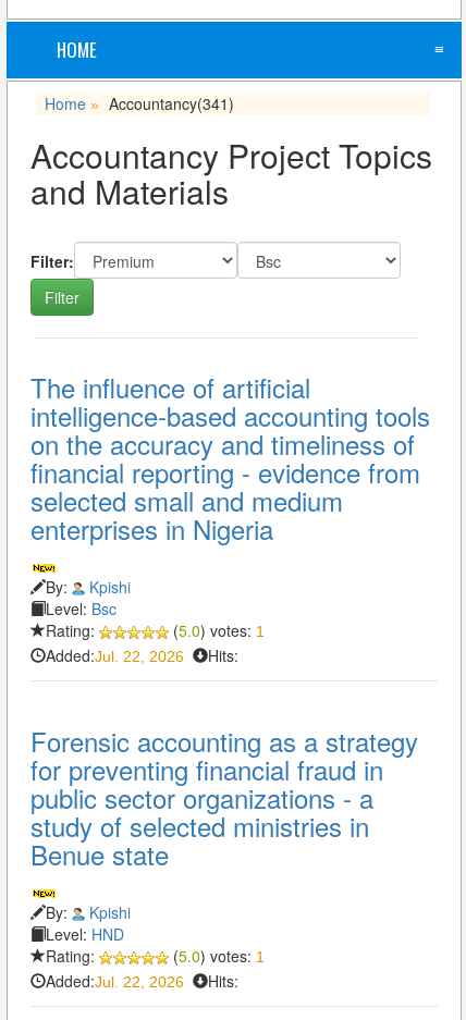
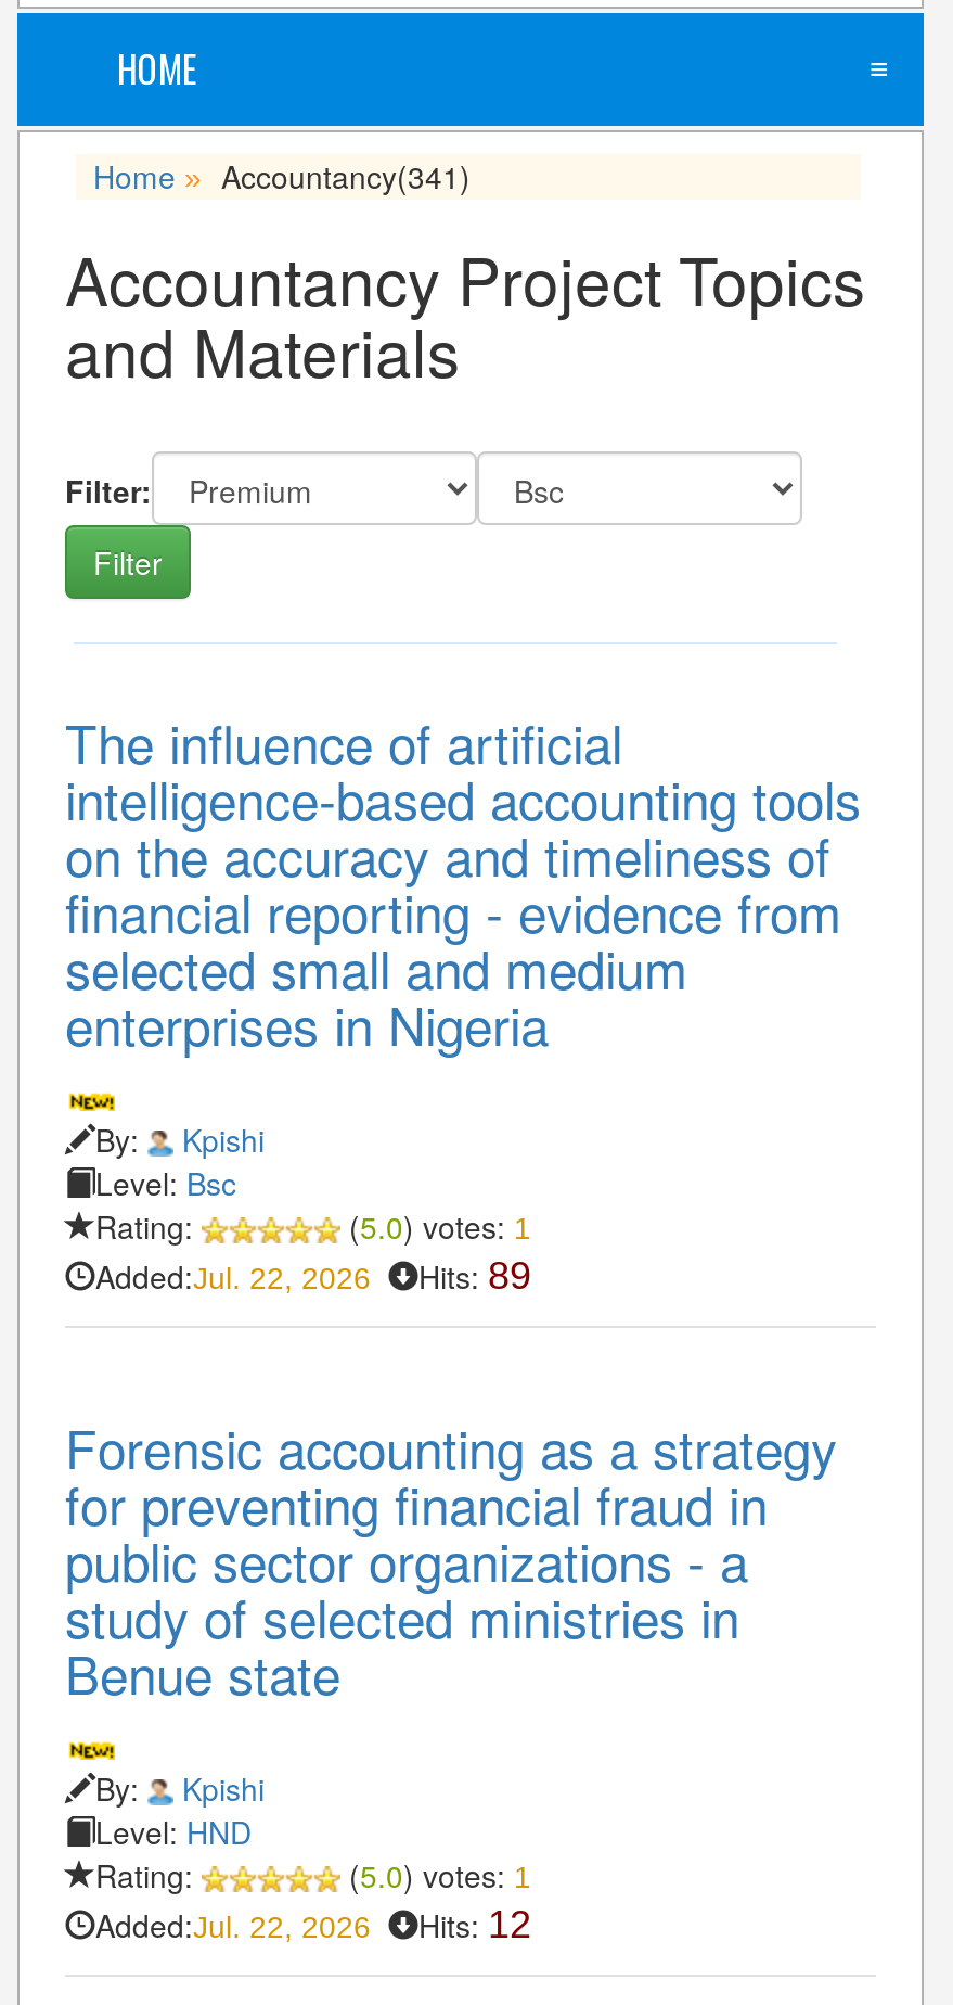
- Hits:
+ Hits: 89

- Hits:
+ Hits: 12
